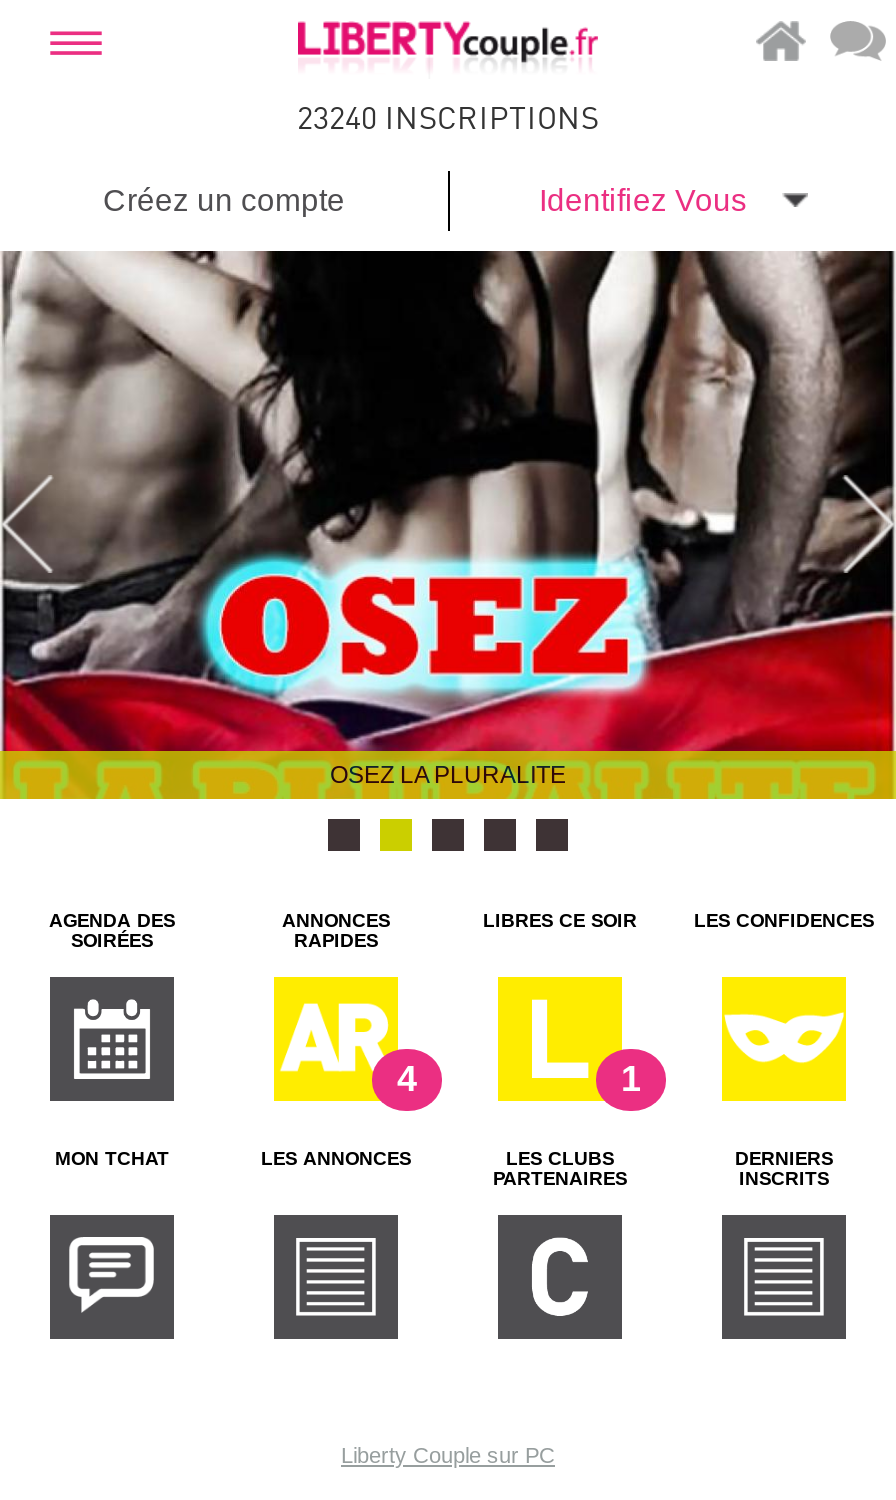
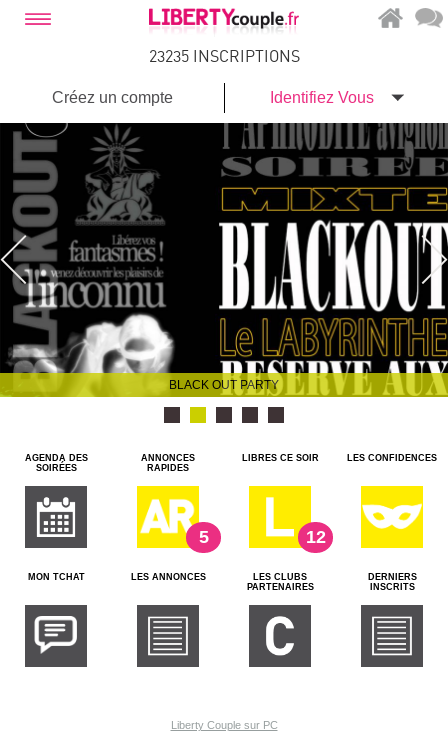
- 23240 INSCRIPTIONS
+ 23235 INSCRIPTIONS

- [image]
- OSEZ LA PLURALITE
+ [image]
+ BLACK OUT PARTY

- 4
+ 5

- 1
+ 12
